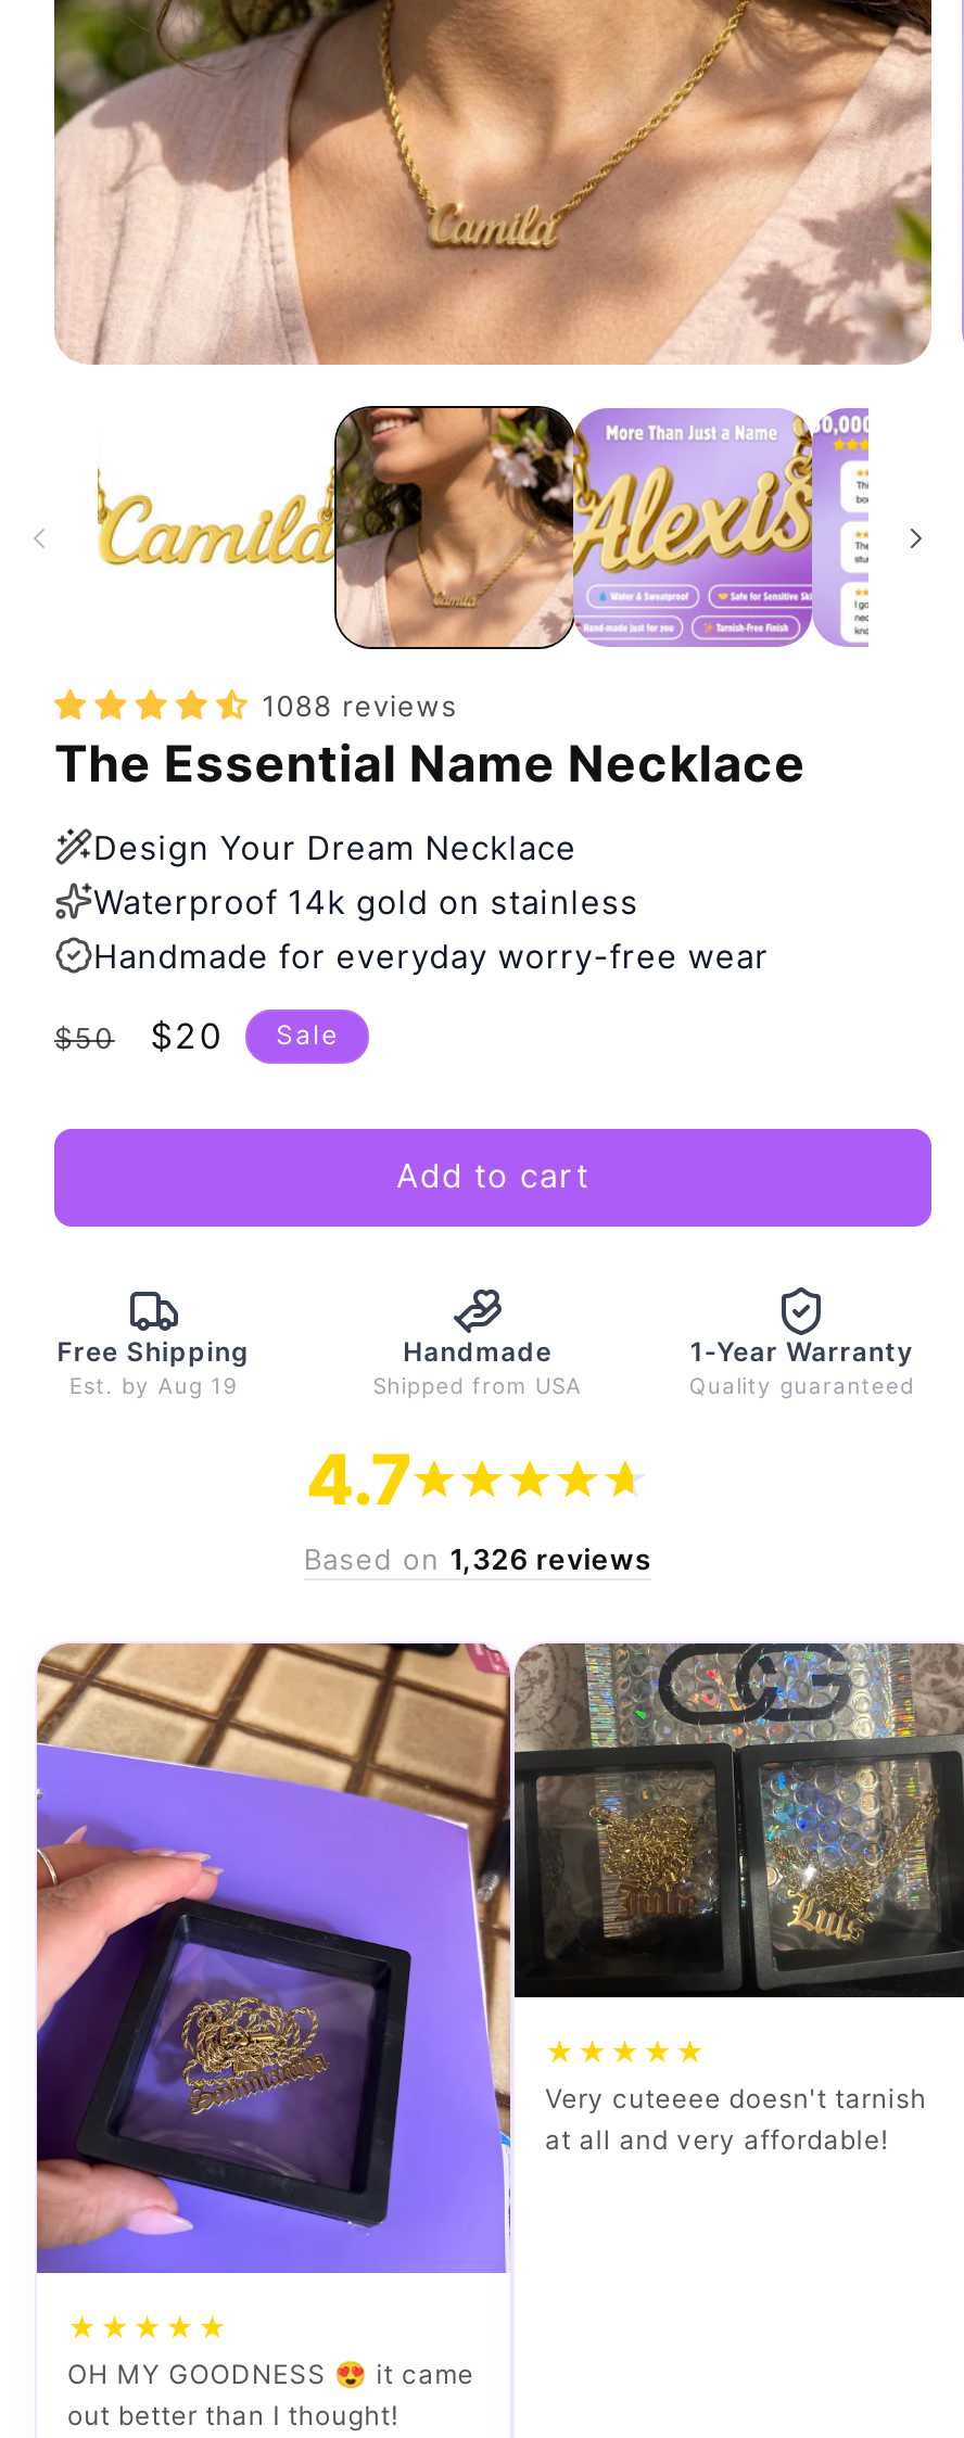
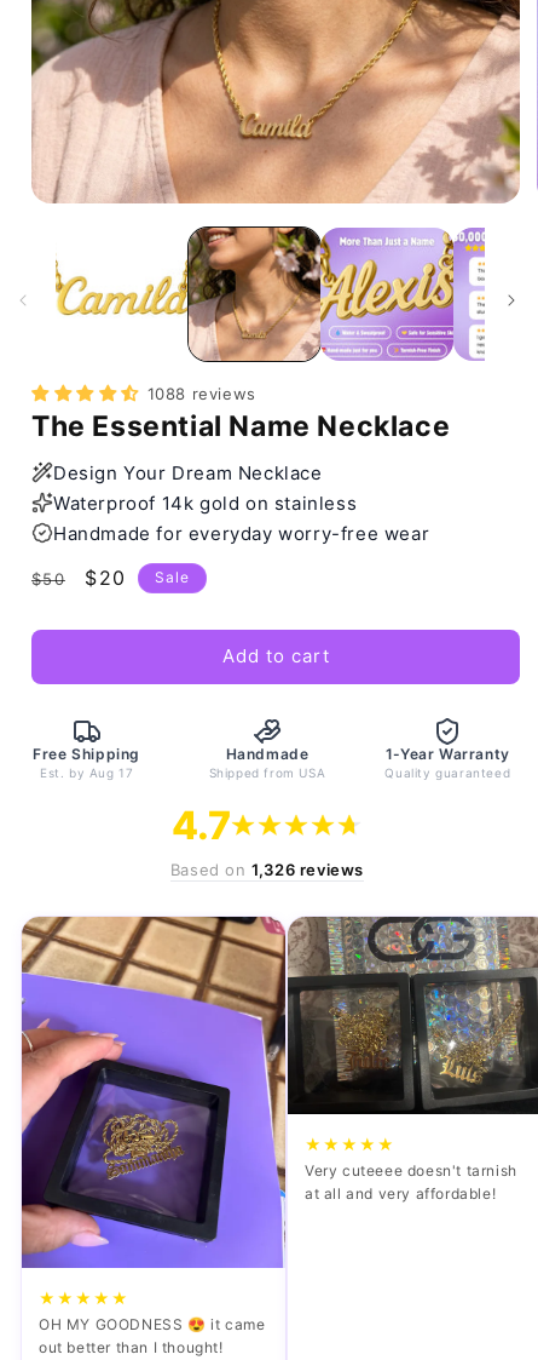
- Est. by Aug 19
+ Est. by Aug 17
